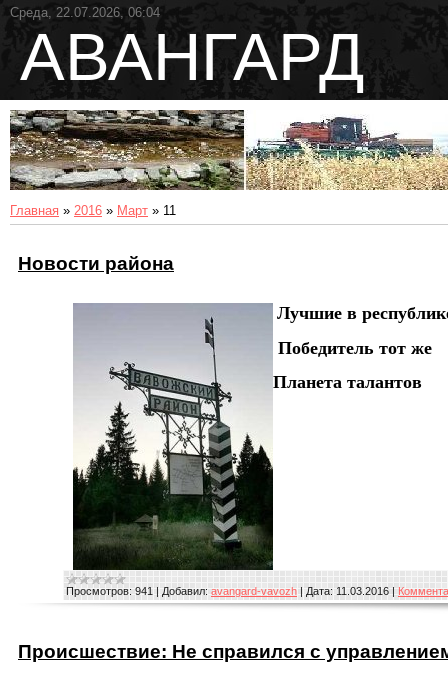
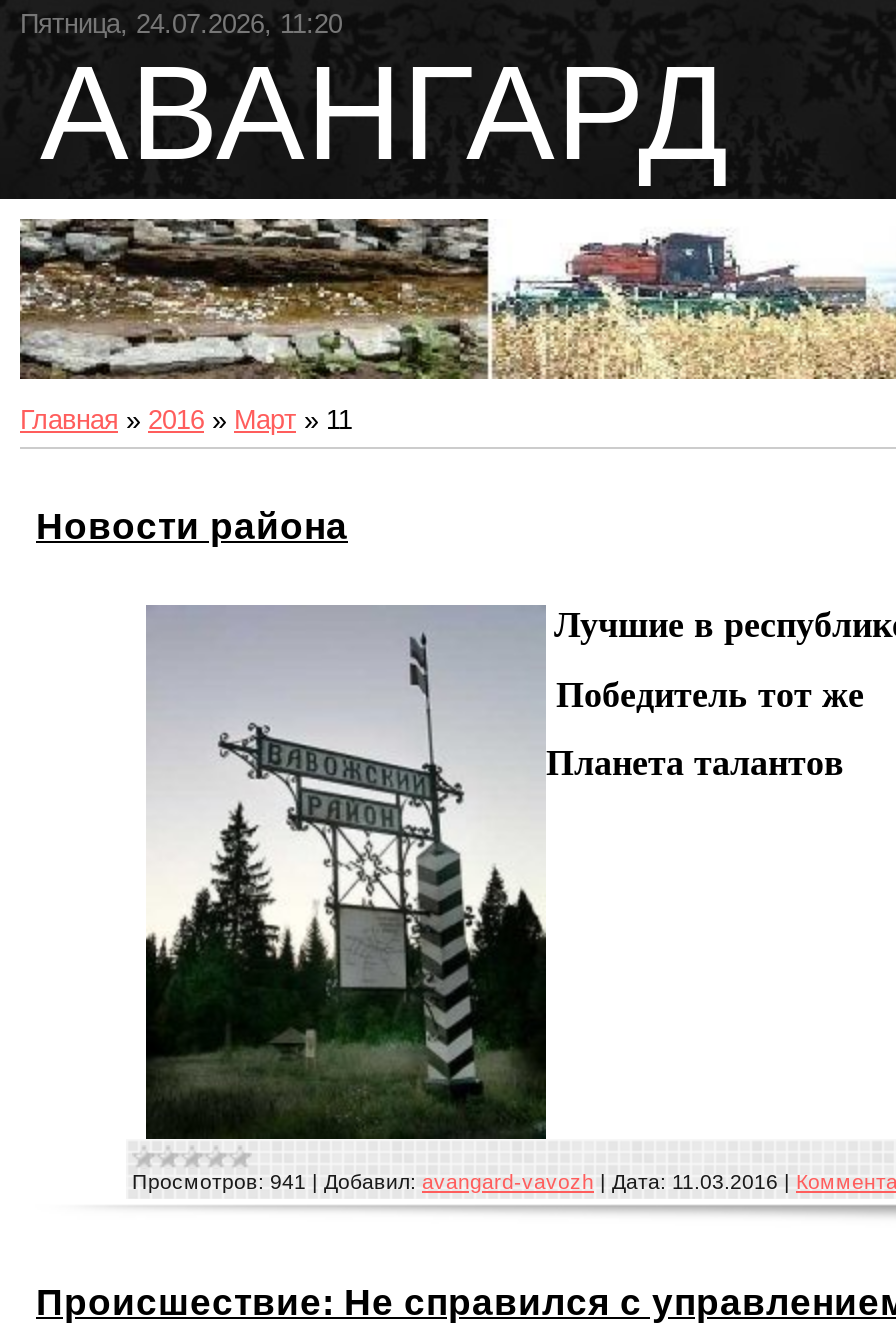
- Среда, 22.07.2026, 06:04
+ Пятница, 24.07.2026, 11:20
